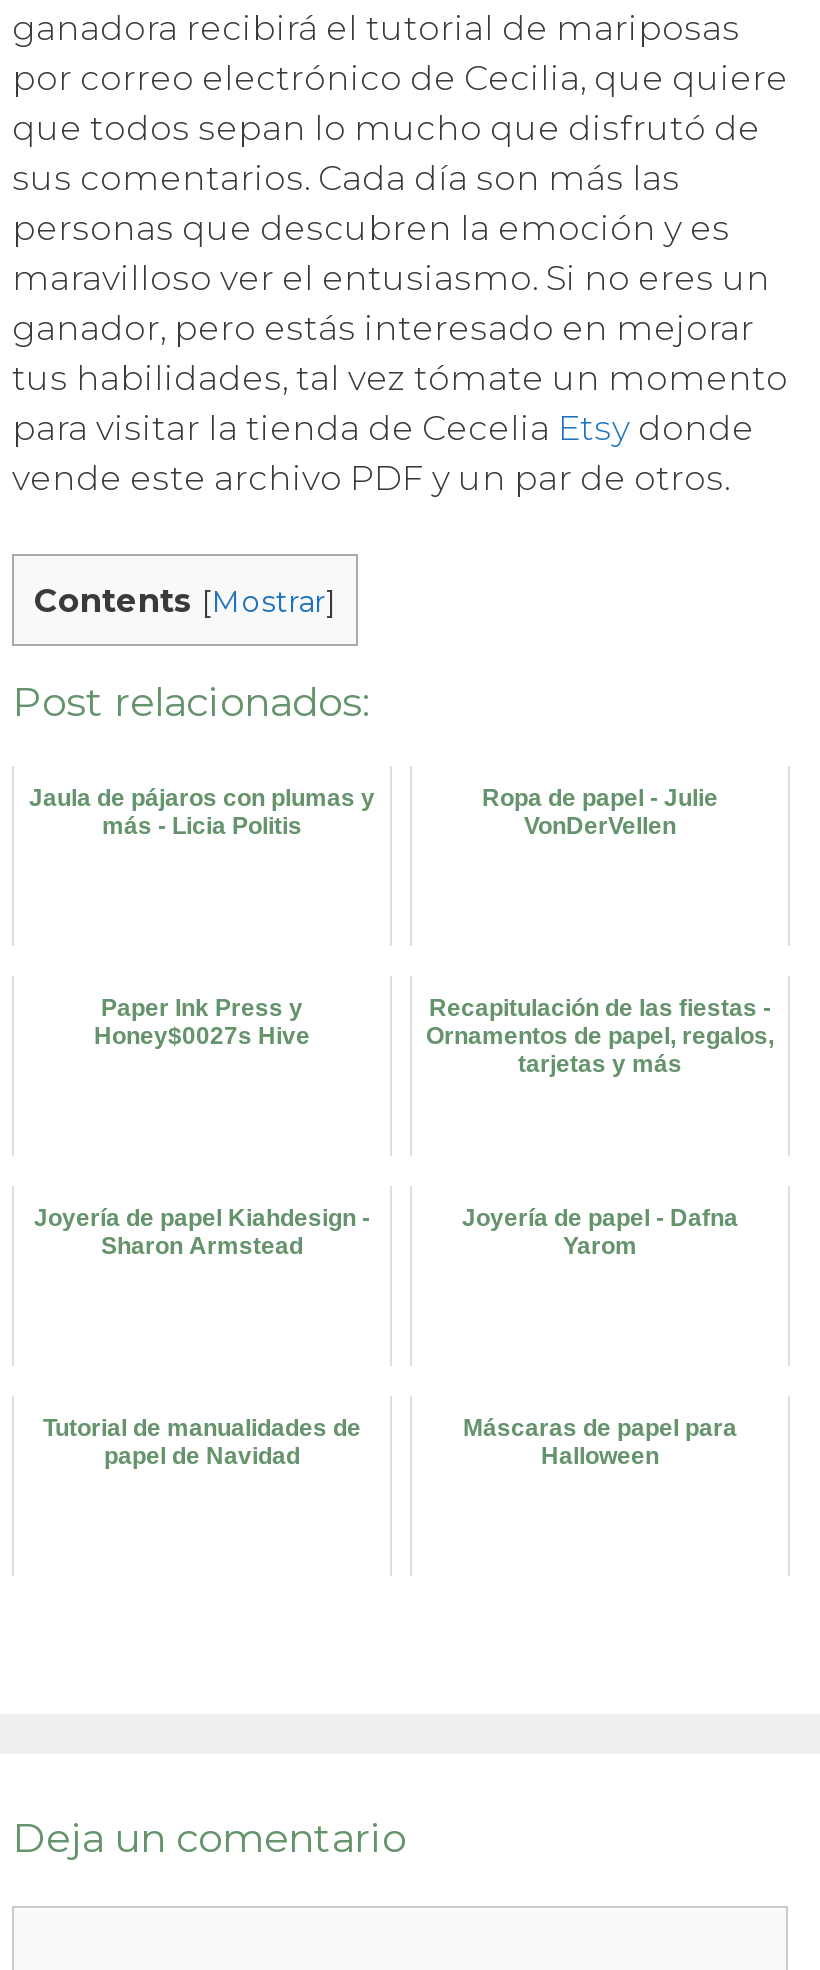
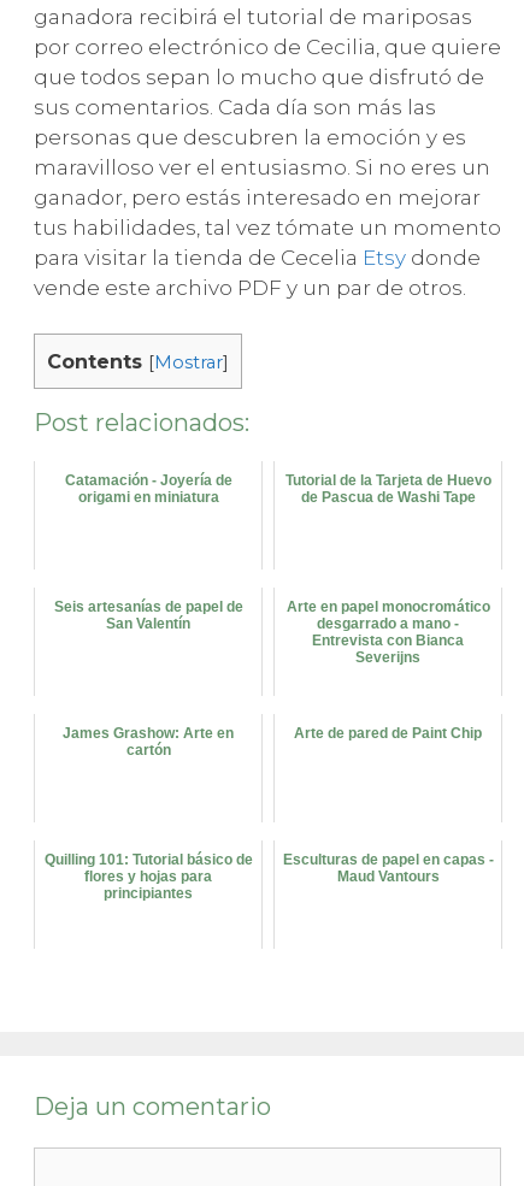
- Jaula de pájaros con plumas y
- más - Licia Politis
+ Catamación - Joyería de
+ origami en miniatura

- Ropa de papel - Julie
- VonDerVellen
+ Tutorial de la Tarjeta de Huevo
+ de Pascua de Washi Tape

- Paper Ink Press y
- Honey$0027s Hive
+ Seis artesanías de papel de
+ San Valentín

- Recapitulación de las fiestas -
- Ornamentos de papel, regalos,
- tarjetas y más
+ Arte en papel monocromático
+ desgarrado a mano -
+ Entrevista con Bianca
+ Severijns

- Joyería de papel Kiahdesign -
- Sharon Armstead
+ James Grashow: Arte en
+ cartón

- Joyería de papel - Dafna
- Yarom
+ Arte de pared de Paint Chip

- Tutorial de manualidades de
- papel de Navidad
+ Quilling 101: Tutorial básico de
+ flores y hojas para
+ principiantes

- Máscaras de papel para
- Halloween
+ Esculturas de papel en capas -
+ Maud Vantours
